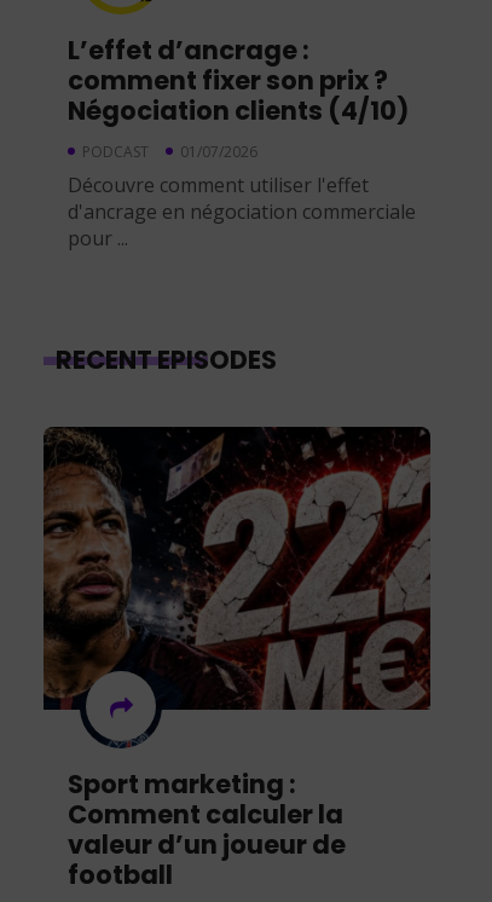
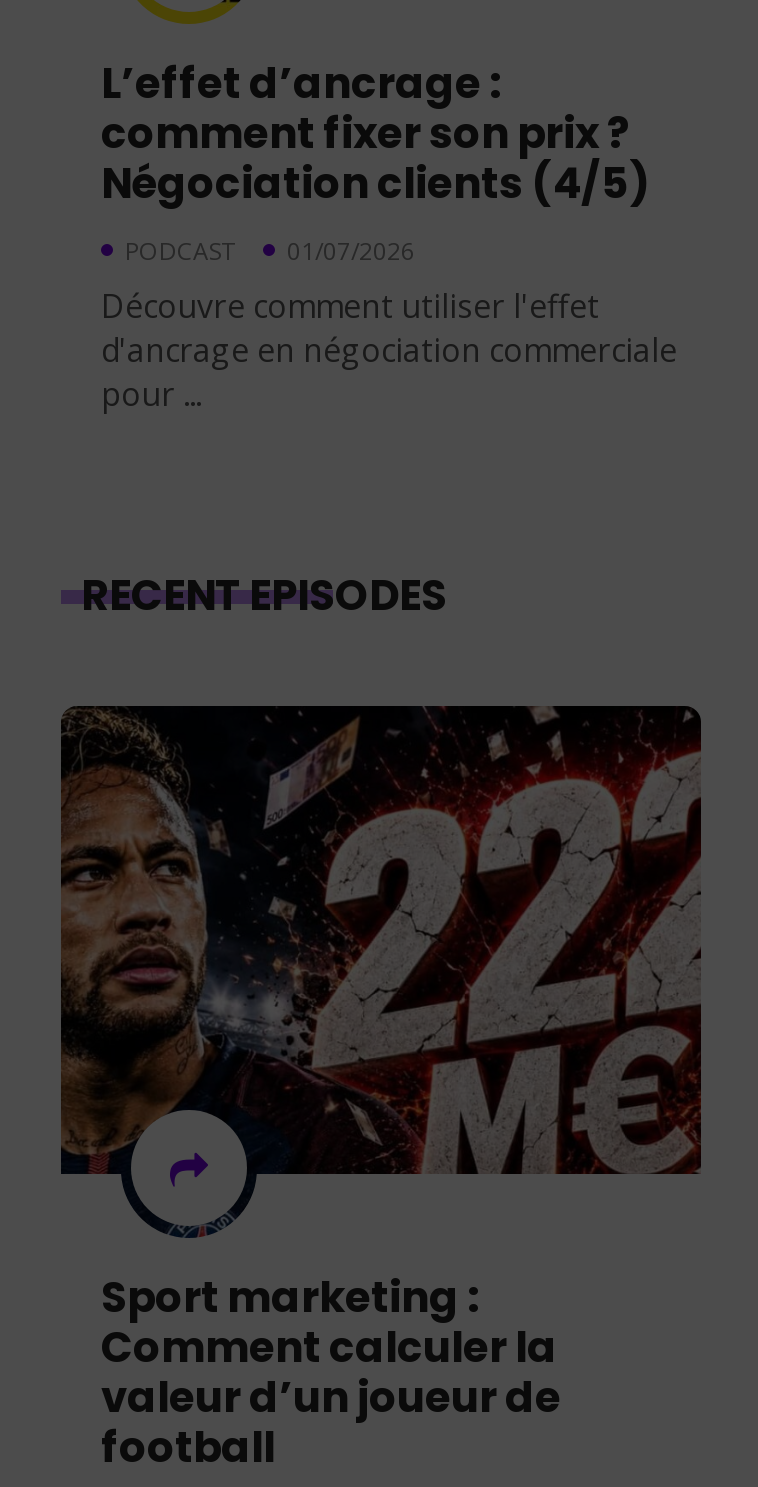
- Négociation clients (4/10)
+ Négociation clients (4/5)
